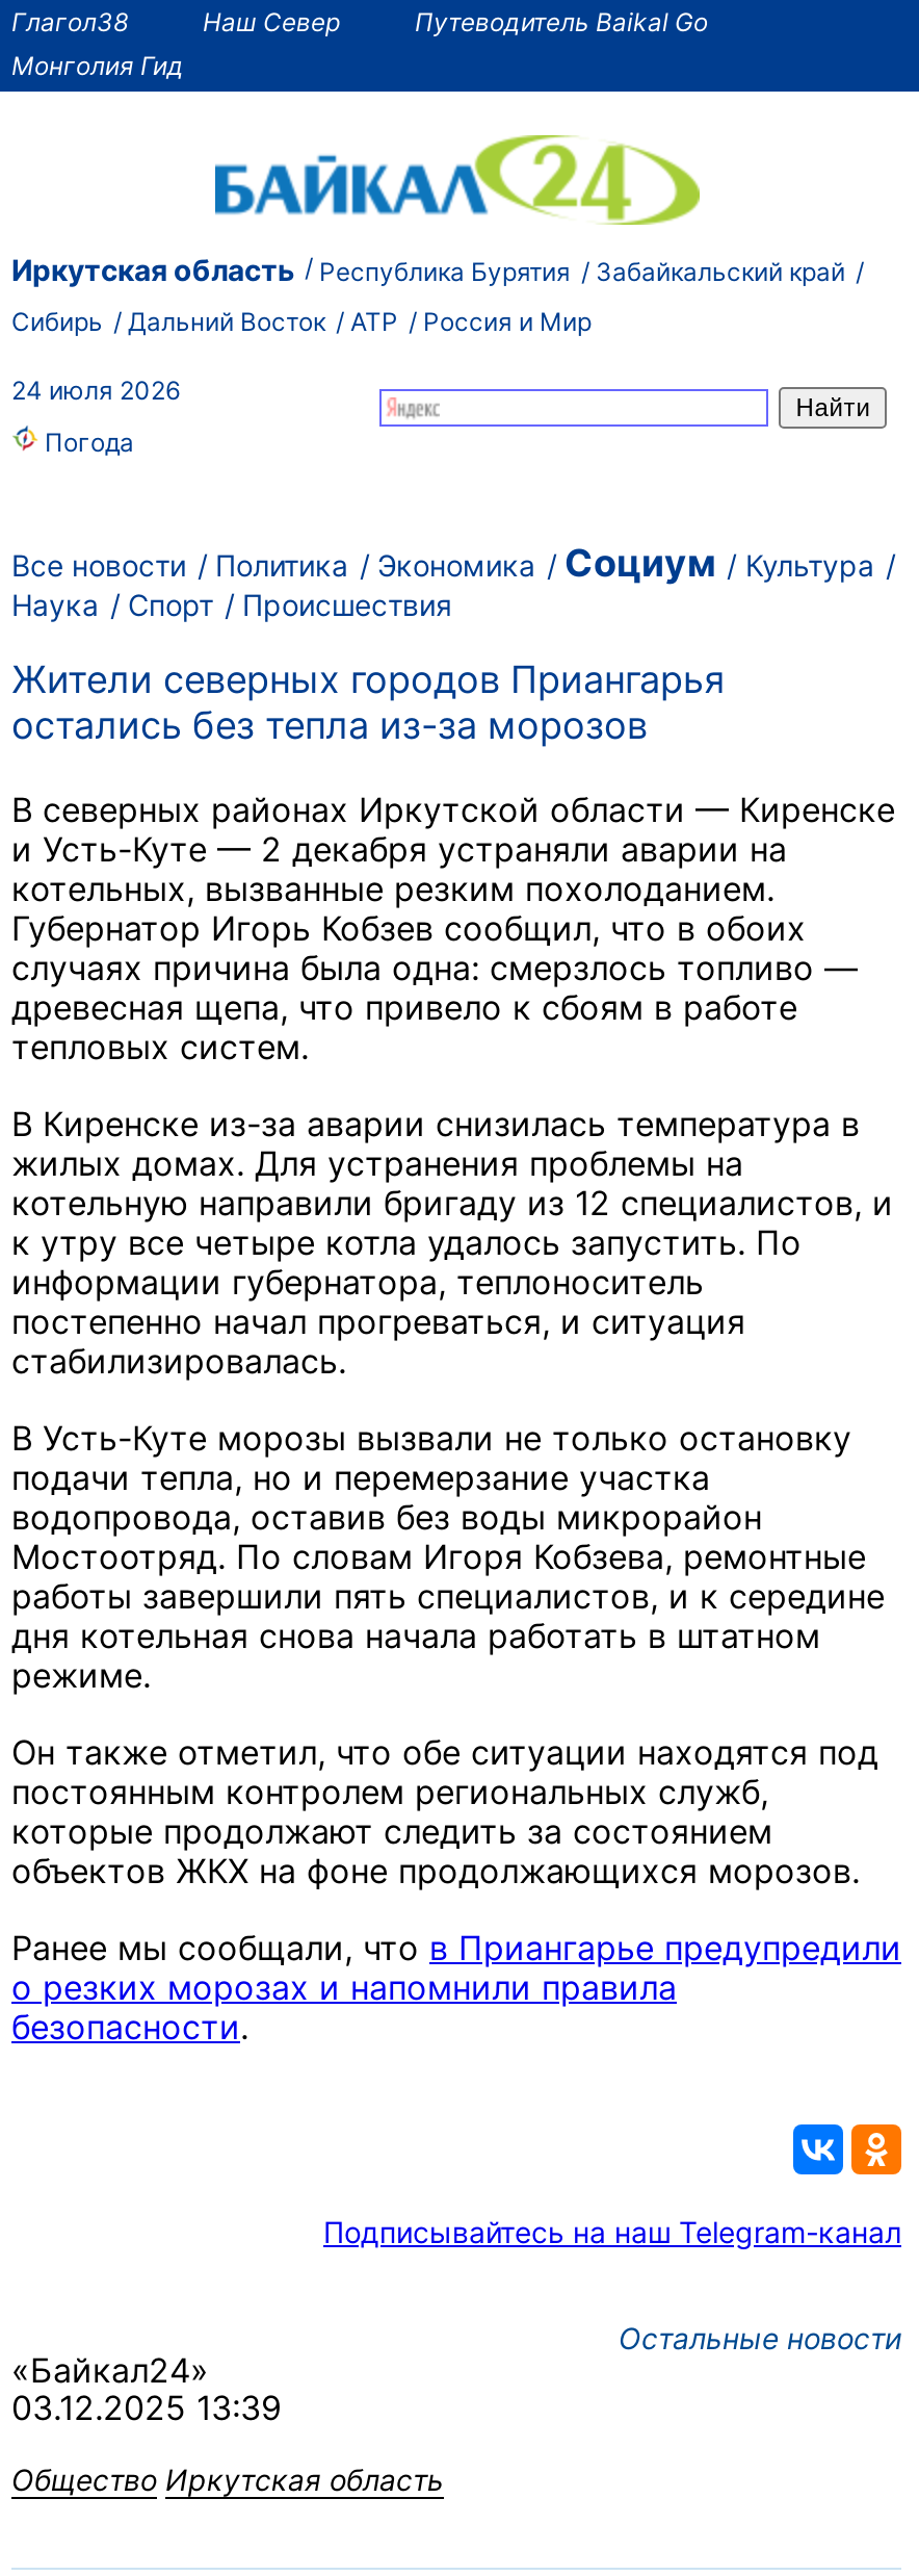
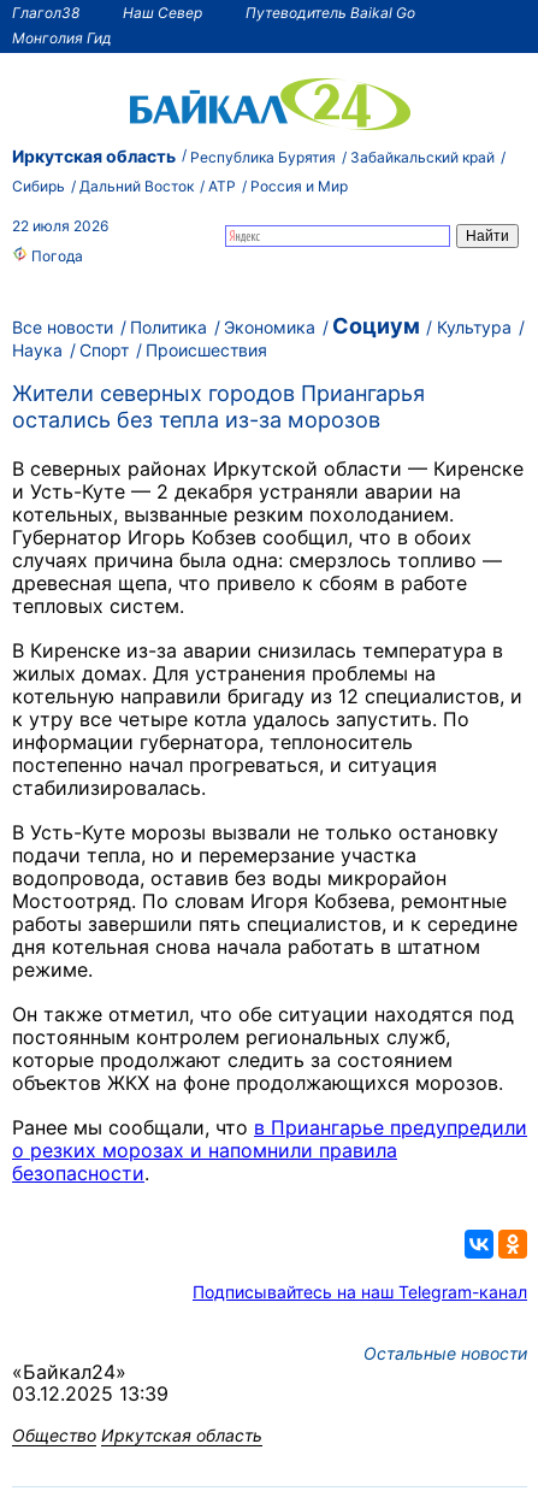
- 24 июля 2026
+ 22 июля 2026
